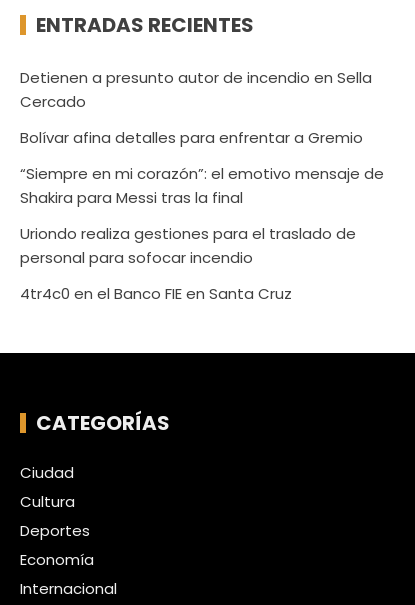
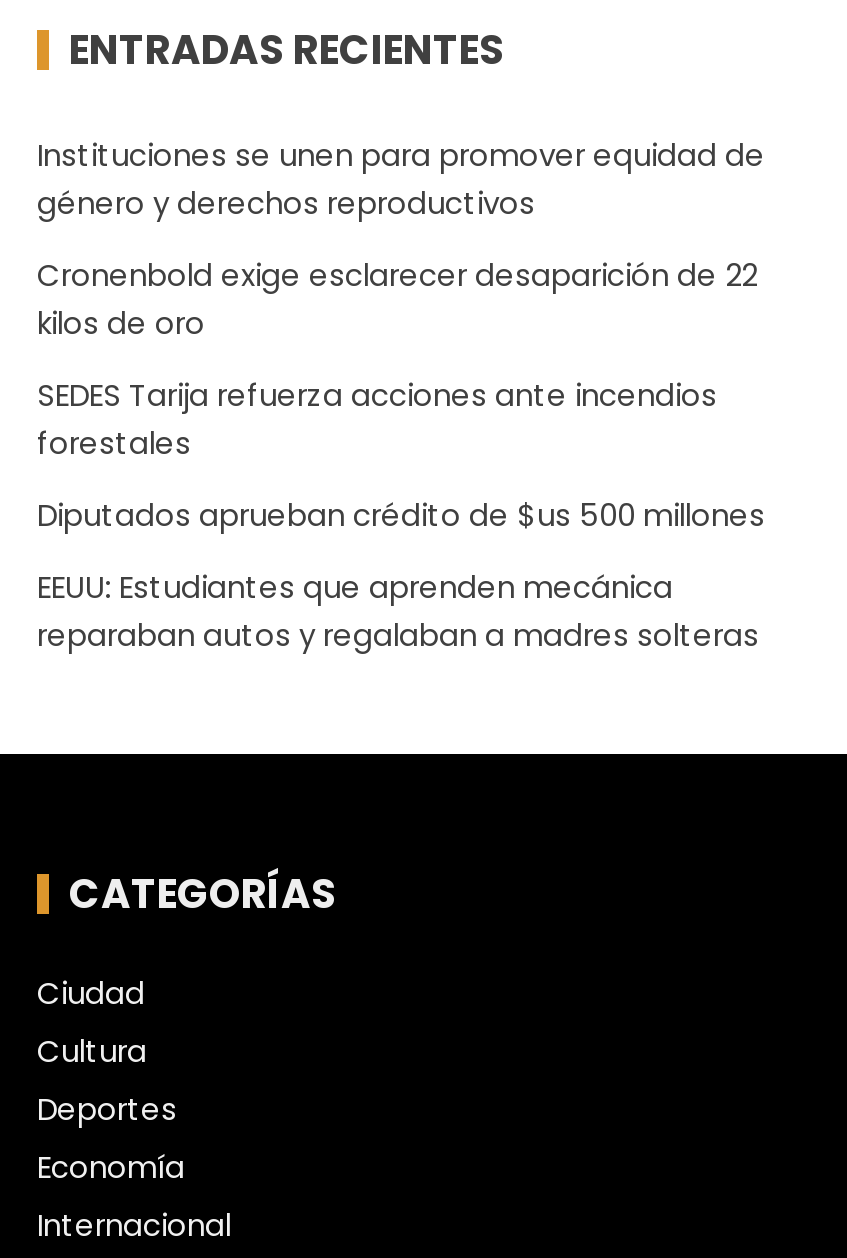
- Detienen a presunto autor de incendio en Sella
- Cercado
+ Instituciones se unen para promover equidad de
+ género y derechos reproductivos

- Bolívar afina detalles para enfrentar a Gremio
+ Cronenbold exige esclarecer desaparición de 22
+ kilos de oro

- “Siempre en mi corazón”: el emotivo mensaje de
- Shakira para Messi tras la final
+ SEDES Tarija refuerza acciones ante incendios
+ forestales

- Uriondo realiza gestiones para el traslado de
- personal para sofocar incendio
+ Diputados aprueban crédito de $us 500 millones

- 4tr4c0 en el Banco FIE en Santa Cruz
+ EEUU: Estudiantes que aprenden mecánica
+ reparaban autos y regalaban a madres solteras
